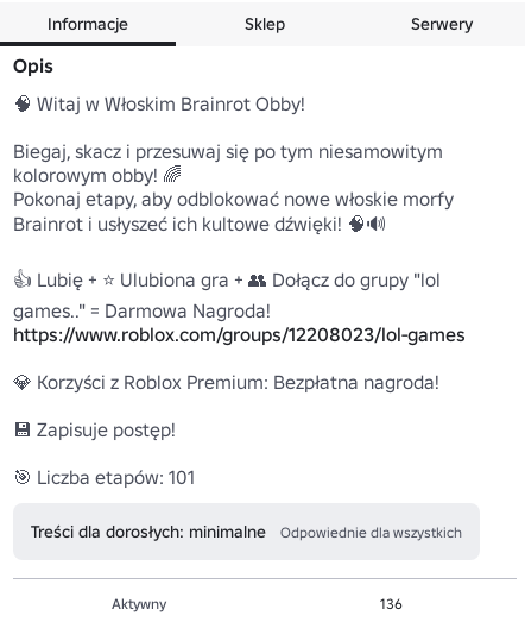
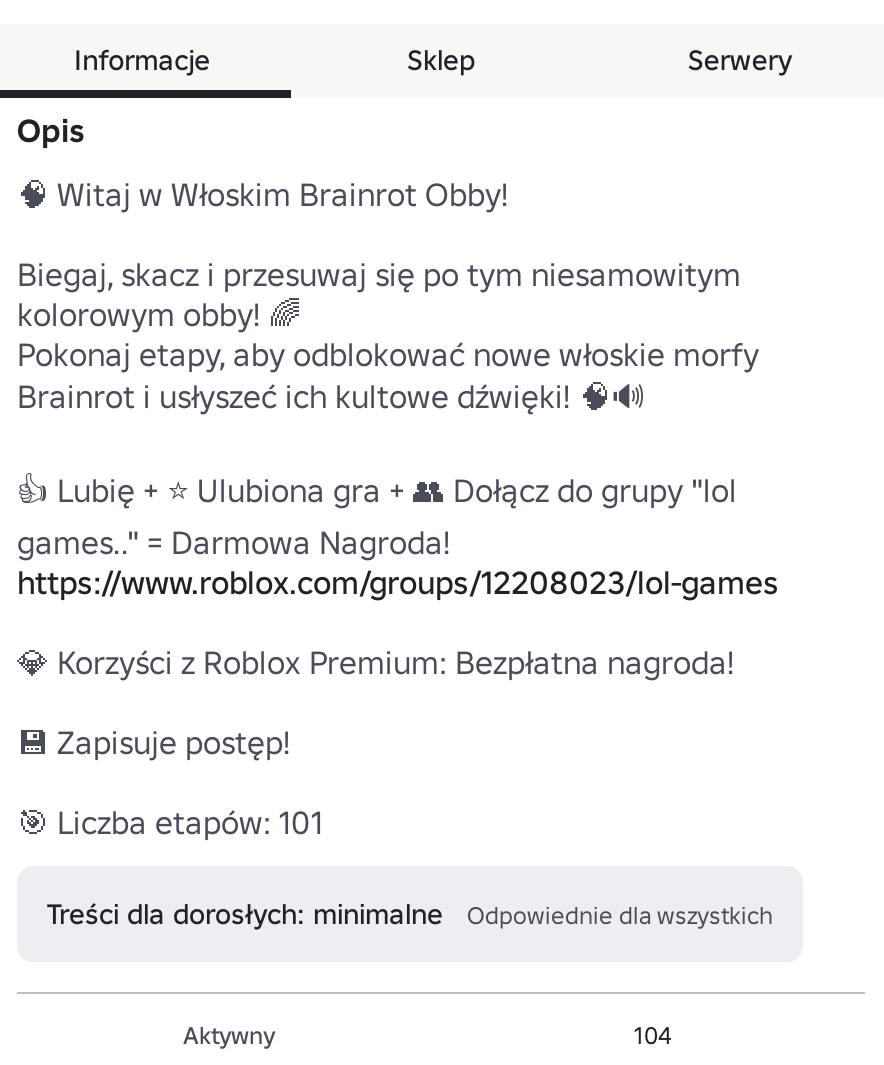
- 136
+ 104
